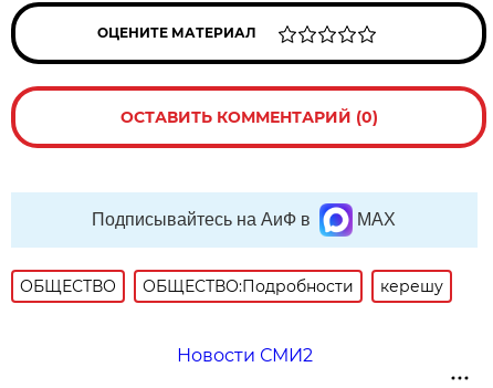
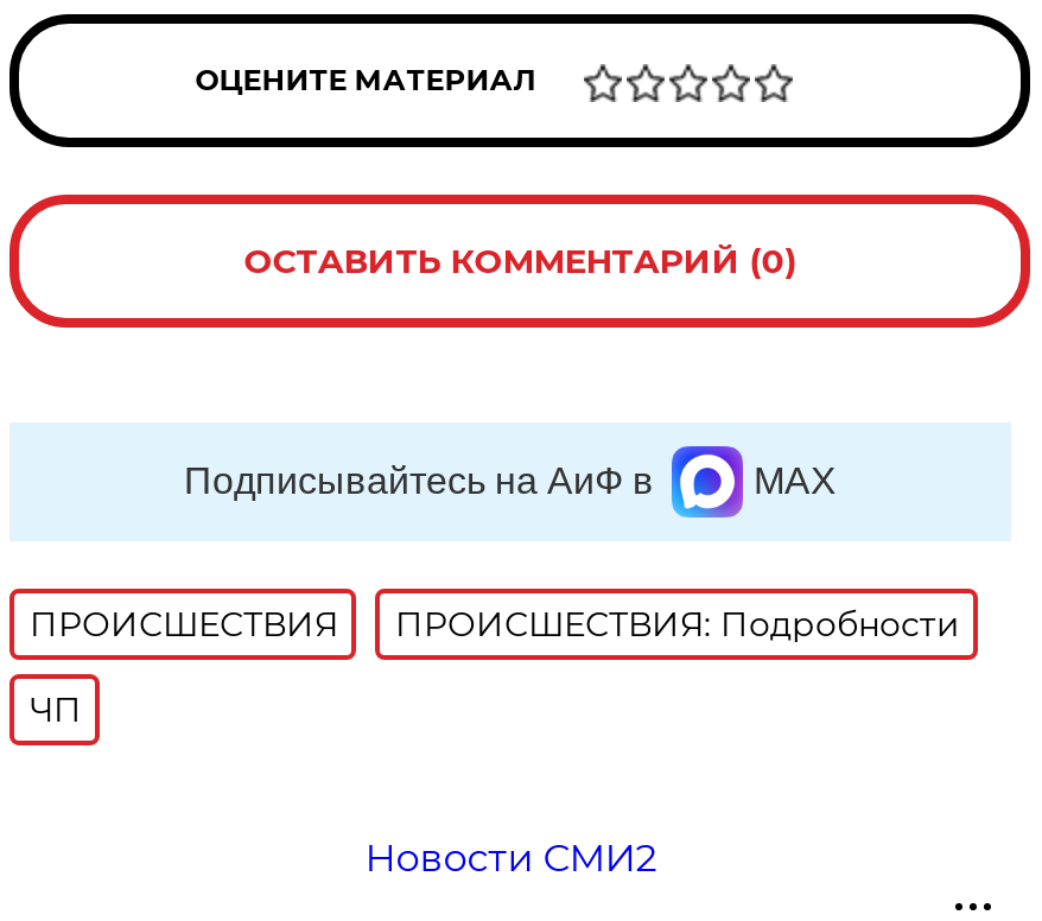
- ОБЩЕСТВО
- ОБЩЕСТВО:Подробности
- керешу
+ ПРОИСШЕСТВИЯ
+ ПРОИСШЕСТВИЯ: Подробности
+ ЧП
